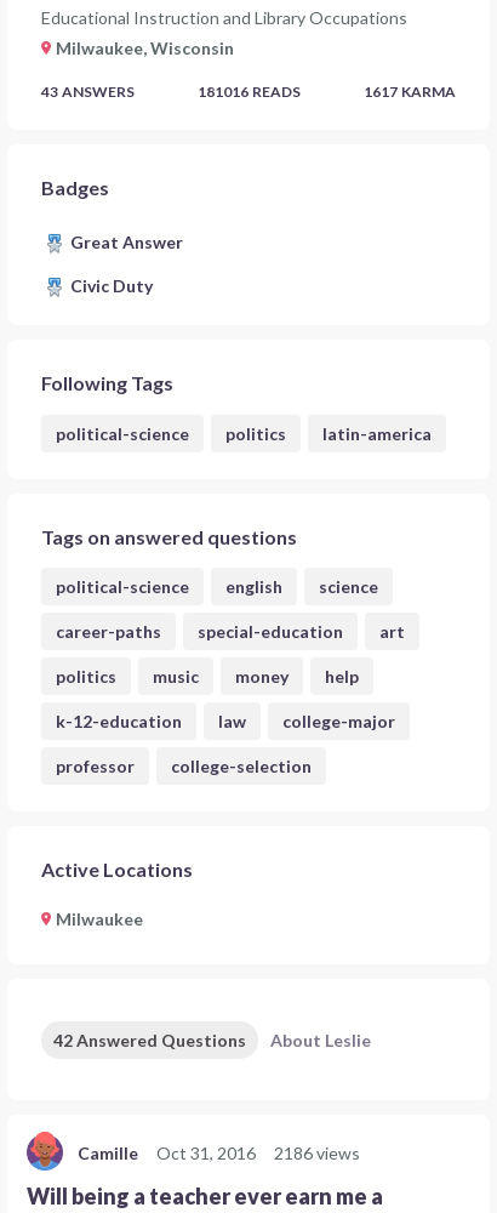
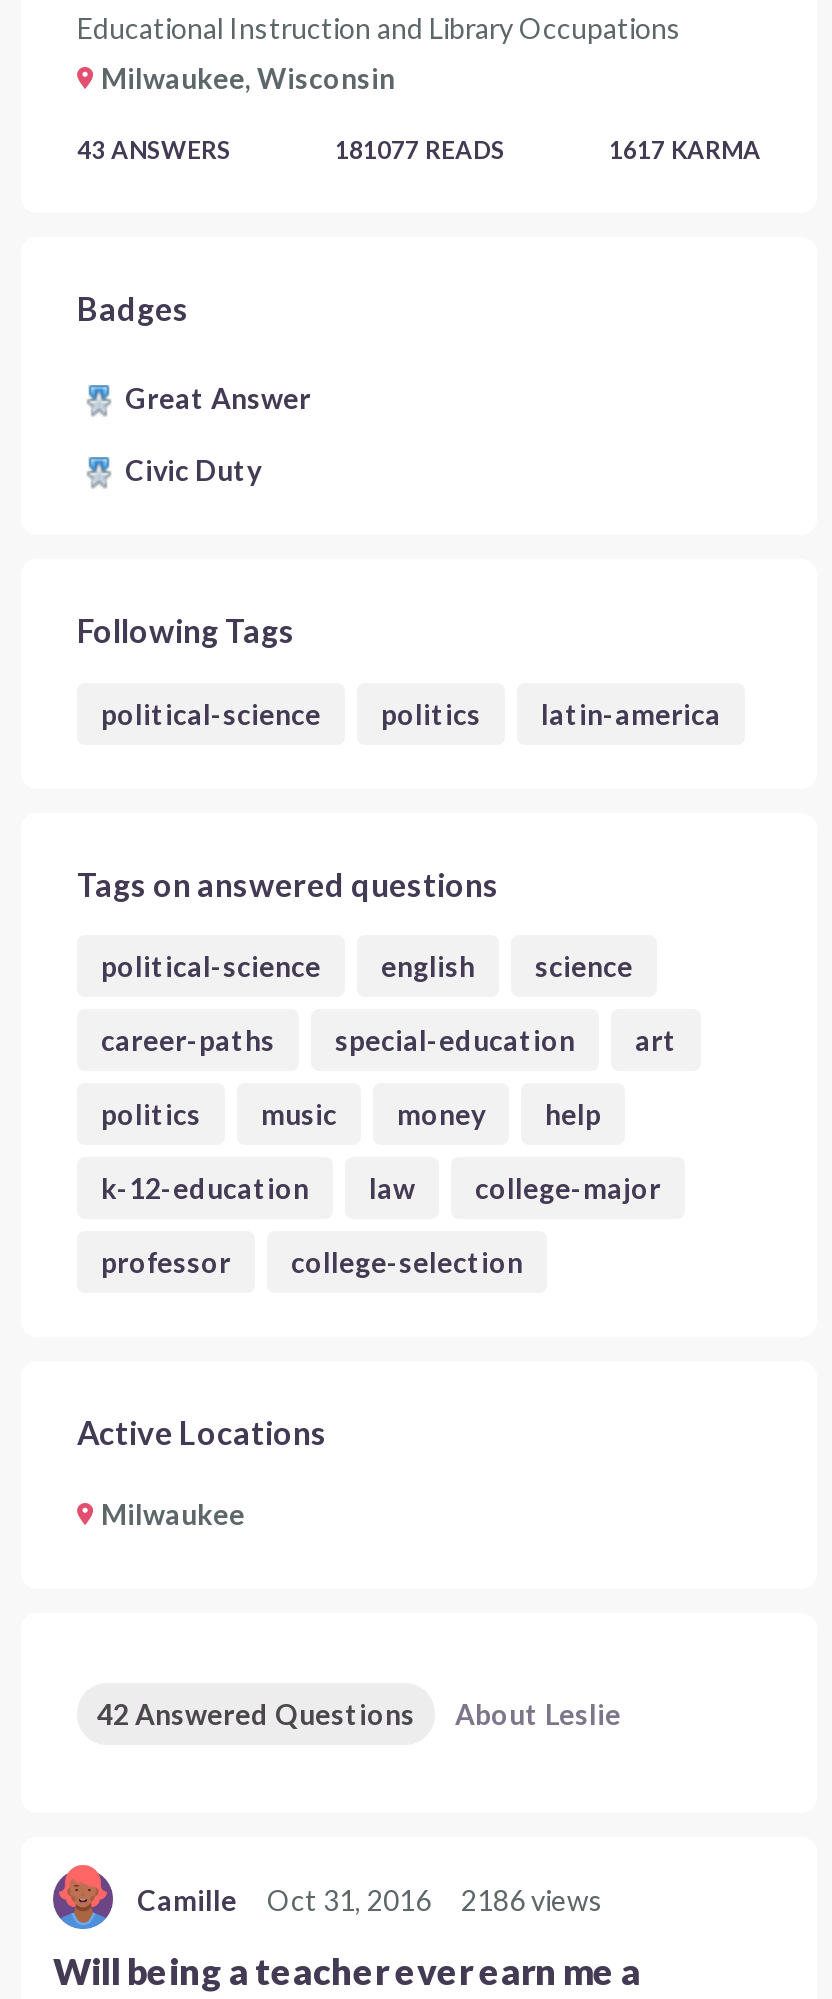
- 181016 READS
+ 181077 READS
